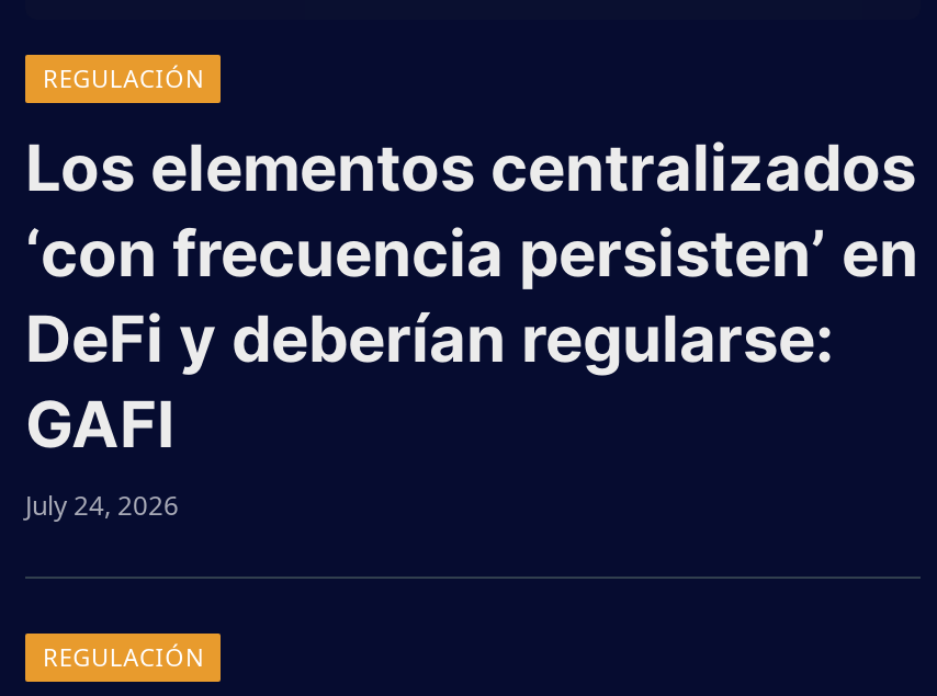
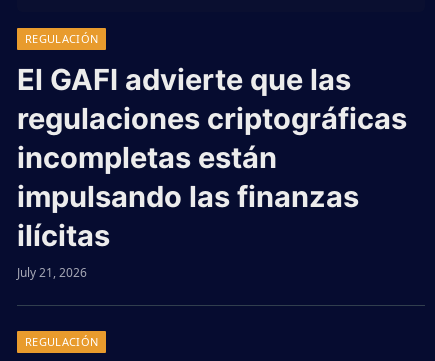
- Los elementos centralizados
- ‘con frecuencia persisten’ en
- DeFi y deberían regularse:
- GAFI
- July 24, 2026
+ El GAFI advierte que las
+ regulaciones criptográficas
+ incompletas están
+ impulsando las finanzas
+ ilícitas
+ July 21, 2026
